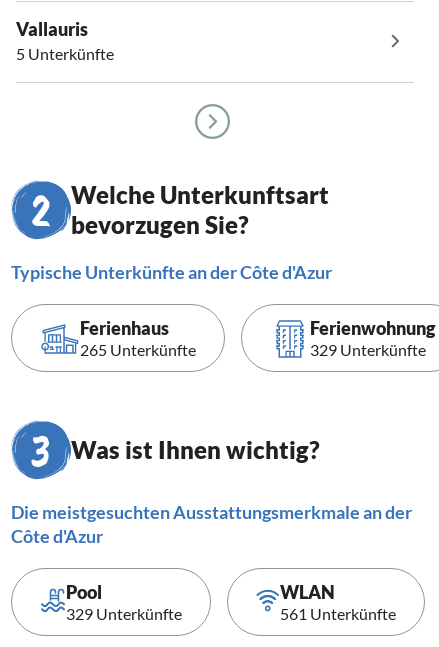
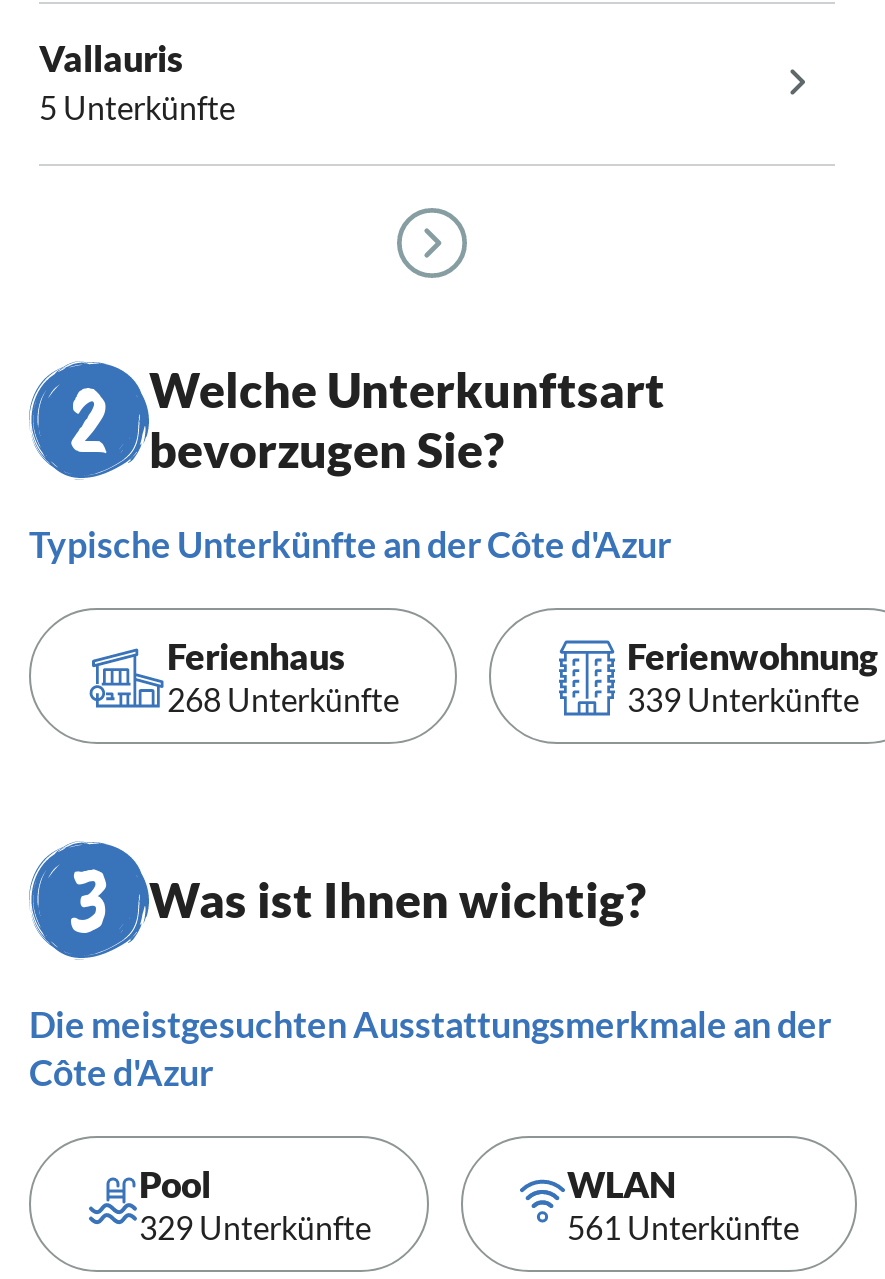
- 265 Unterkünfte
+ 268 Unterkünfte

- 329 Unterkünfte
+ 339 Unterkünfte
